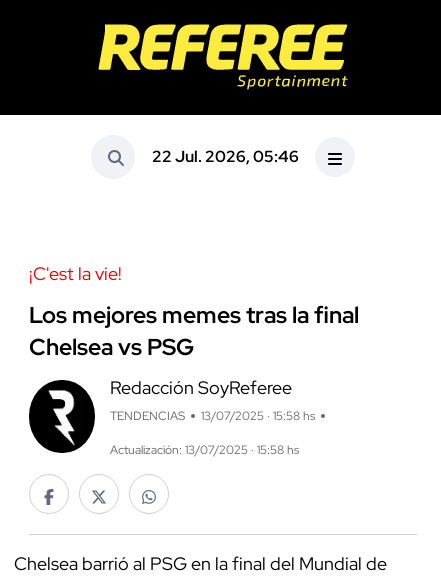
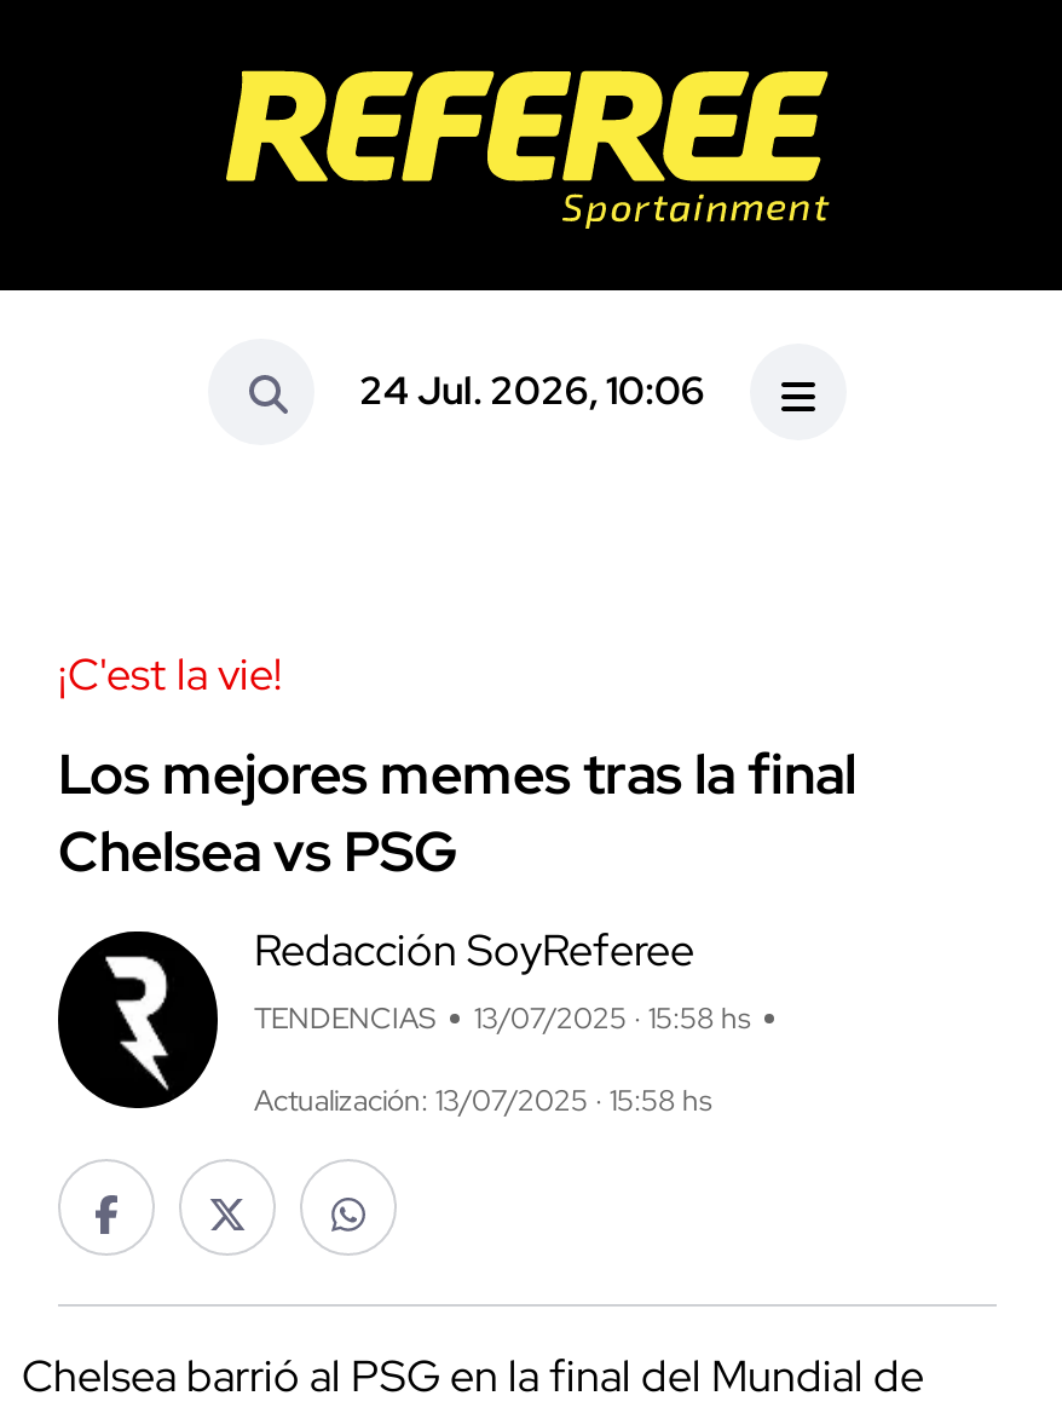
- 22 Jul. 2026, 05:46
+ 24 Jul. 2026, 10:06
